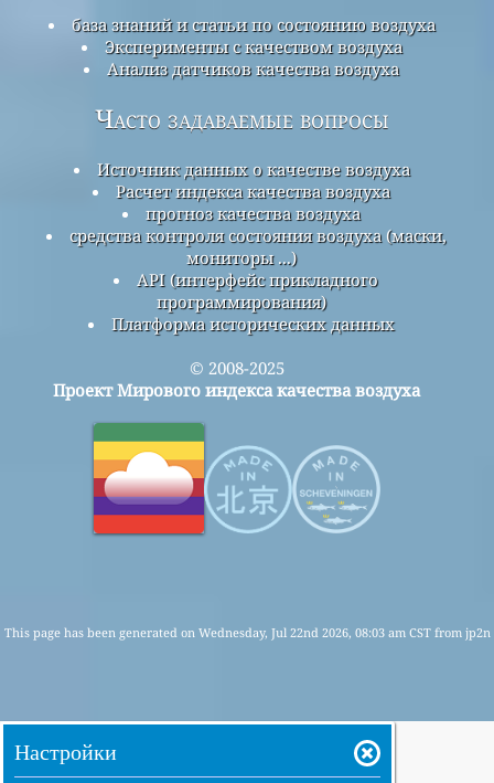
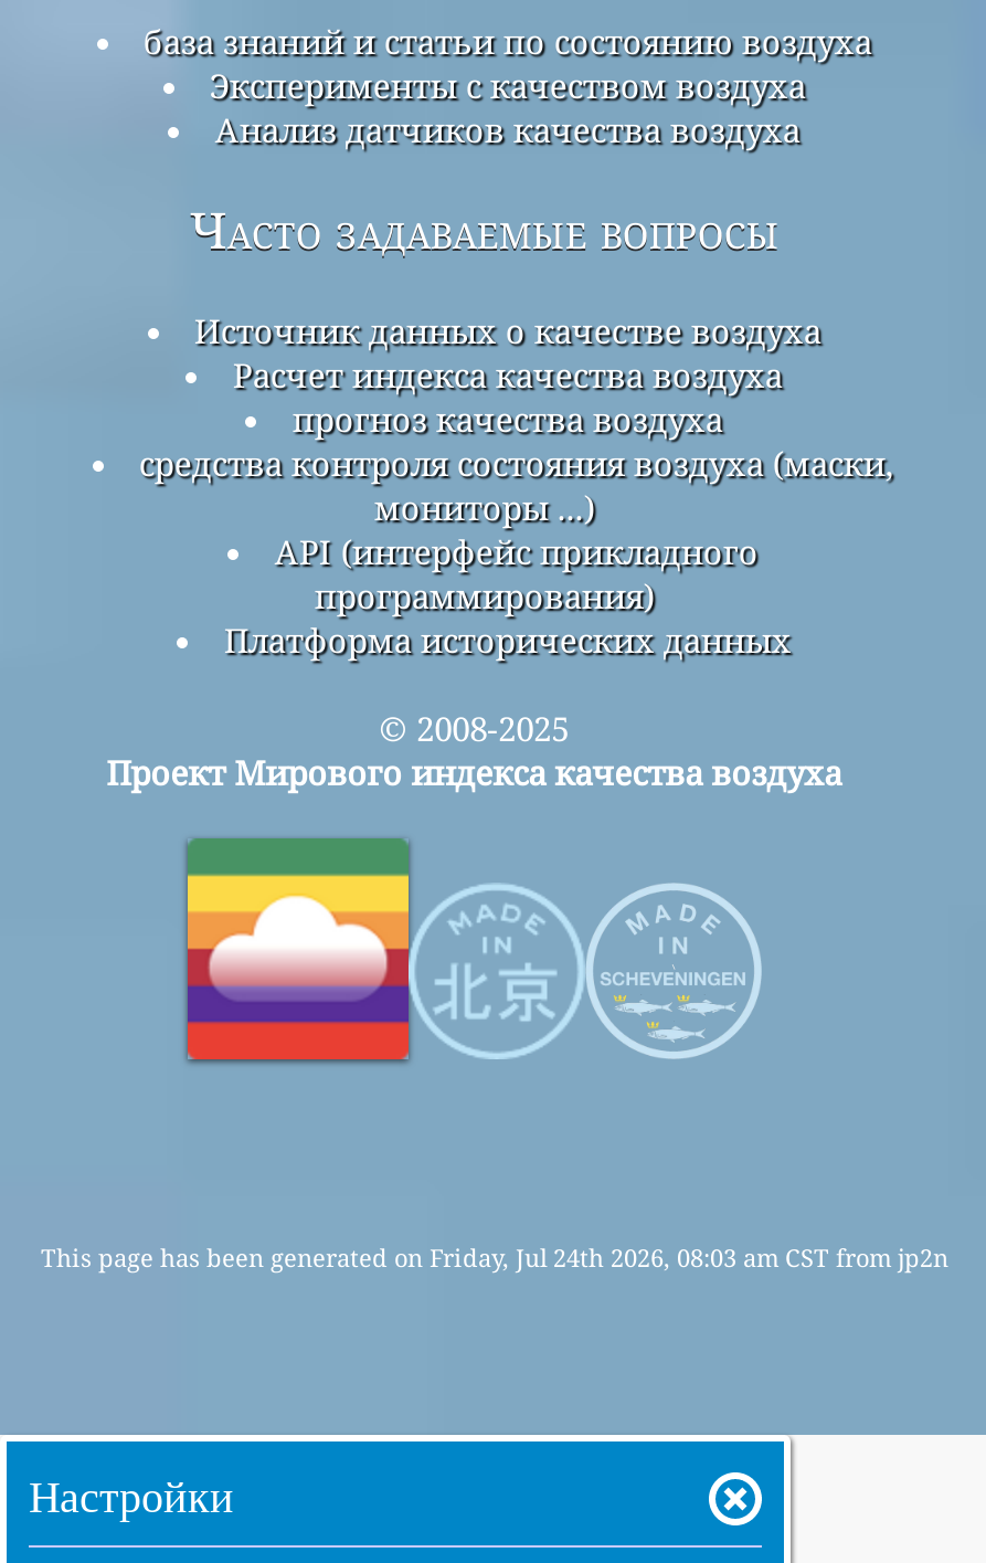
- This page has been generated on Wednesday, Jul 22nd 2026, 08:03 am CST from jp2n
+ This page has been generated on Friday, Jul 24th 2026, 08:03 am CST from jp2n
